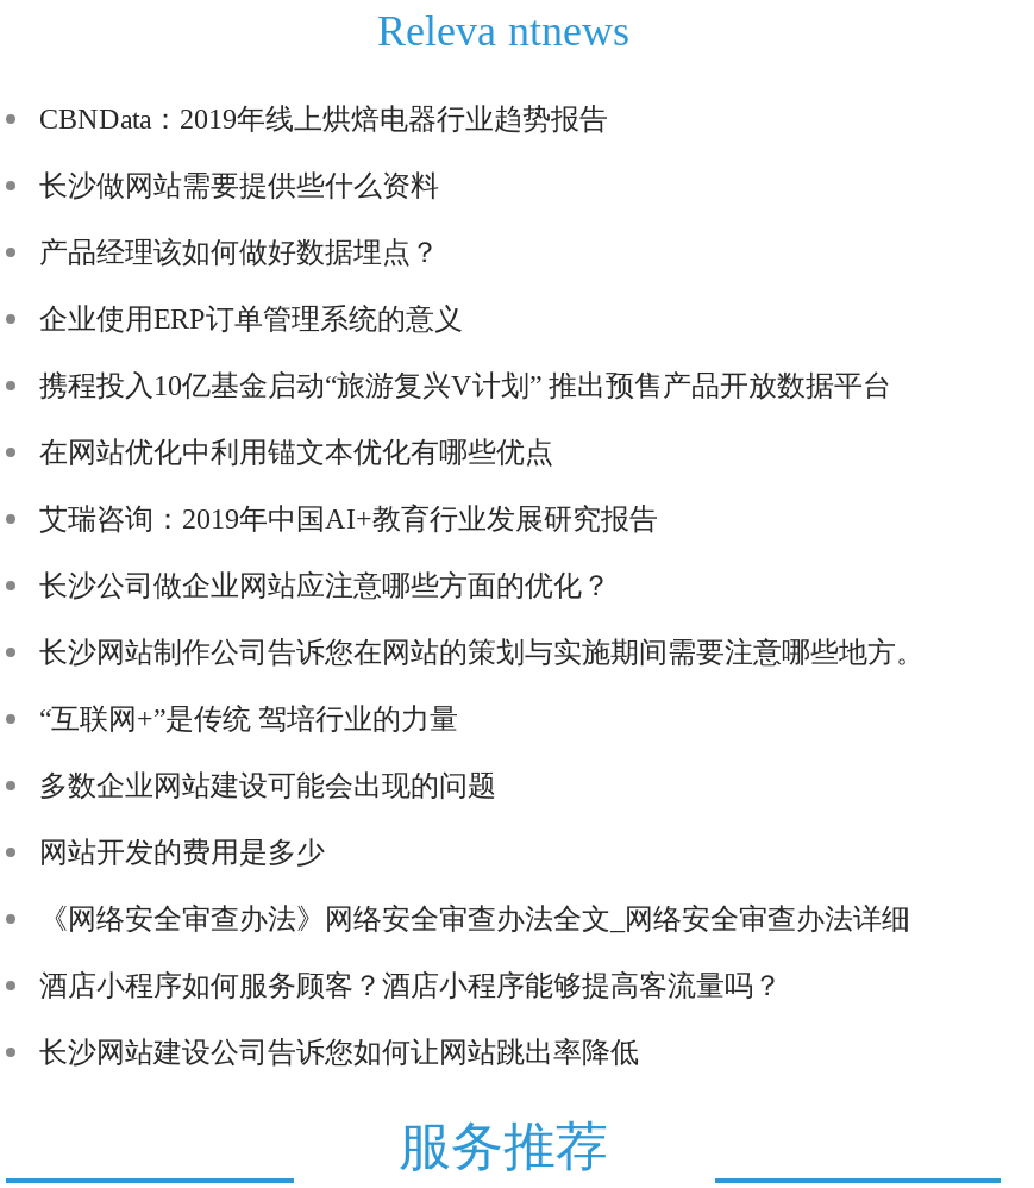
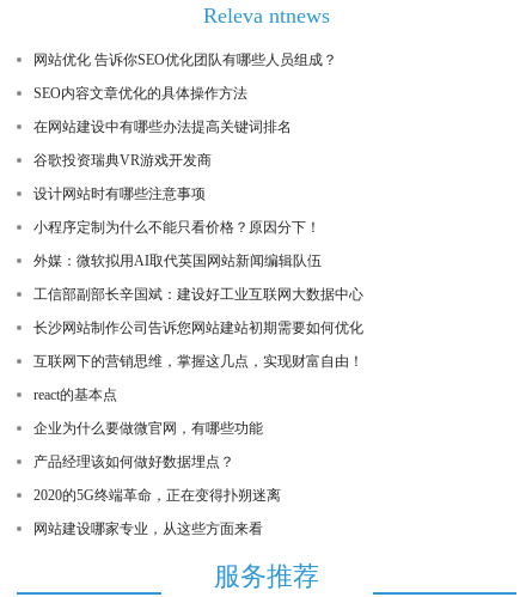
- CBNData：2019年线上烘焙电器行业趋势报告
- 长沙做网站需要提供些什么资料
+ 网站优化 告诉你SEO优化团队有哪些人员组成？
+ SEO内容文章优化的具体操作方法
+ 在网站建设中有哪些办法提高关键词排名
+ 谷歌投资瑞典VR游戏开发商
+ 设计网站时有哪些注意事项
+ 小程序定制为什么不能只看价格？原因分下！
+ 外媒：微软拟用AI取代英国网站新闻编辑队伍
+ 工信部副部长辛国斌：建设好工业互联网大数据中心
+ 长沙网站制作公司告诉您网站建站初期需要如何优化
+ 互联网下的营销思维，掌握这几点，实现财富自由！
+ react的基本点
+ 企业为什么要做微官网，有哪些功能

moved down: 产品经理该如何做好数据埋点？

- 企业使用ERP订单管理系统的意义
- 携程投入10亿基金启动“旅游复兴V计划” 推出预售产品开放数据平台
- 在网站优化中利用锚文本优化有哪些优点
- 艾瑞咨询：2019年中国AI+教育行业发展研究报告
- 长沙公司做企业网站应注意哪些方面的优化？
- 长沙网站制作公司告诉您在网站的策划与实施期间需要注意哪些地方。
- “互联网+”是传统 驾培行业的力量
- 多数企业网站建设可能会出现的问题
- 网站开发的费用是多少
- 《网络安全审查办法》网络安全审查办法全文_网络安全审查办法详细
- 酒店小程序如何服务顾客？酒店小程序能够提高客流量吗？
- 长沙网站建设公司告诉您如何让网站跳出率降低
+ 2020的5G终端革命，正在变得扑朔迷离
+ 网站建设哪家专业，从这些方面来看
